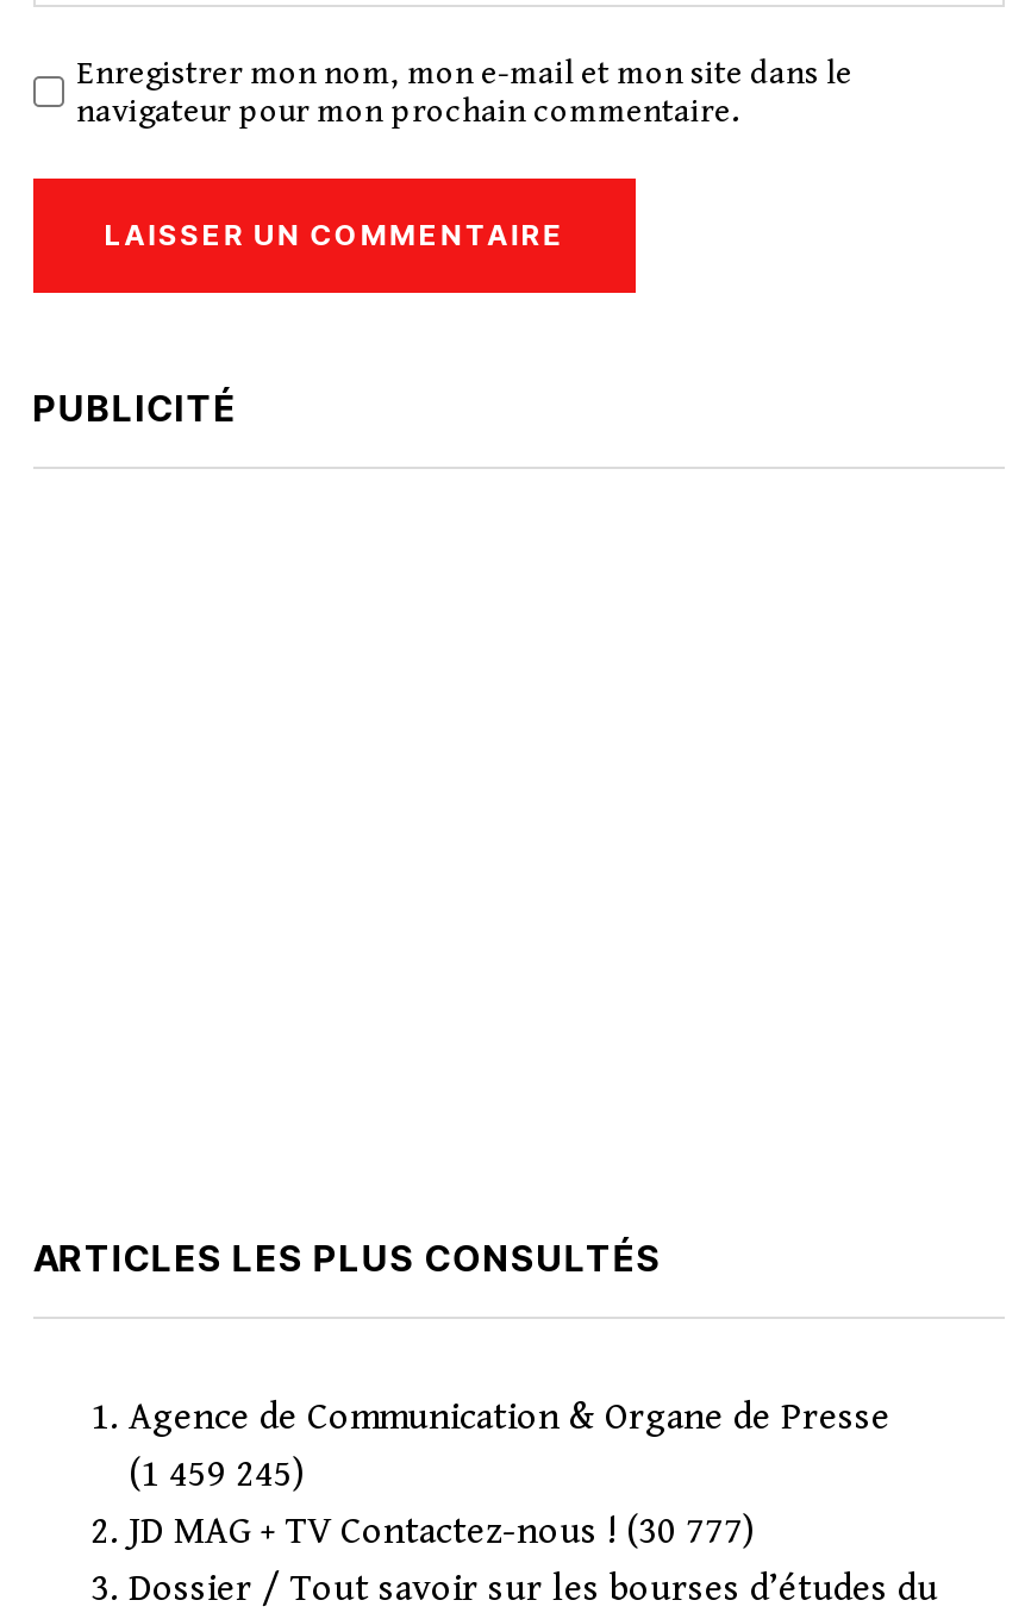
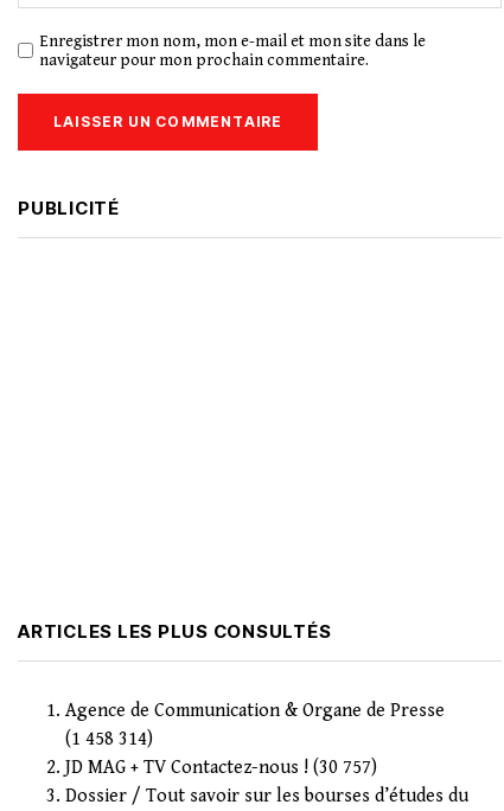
- (1 459 245)
+ (1 458 314)

- JD MAG + TV Contactez-nous ! (30 777)
+ JD MAG + TV Contactez-nous ! (30 757)
